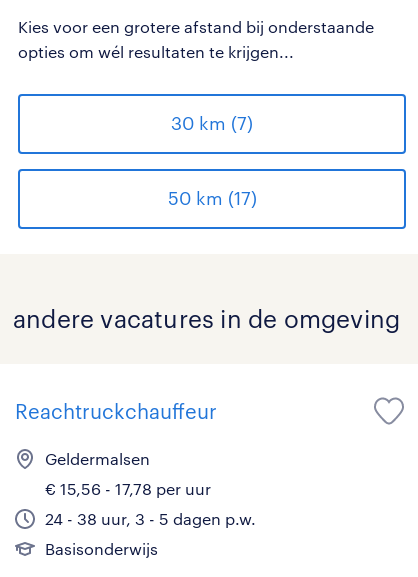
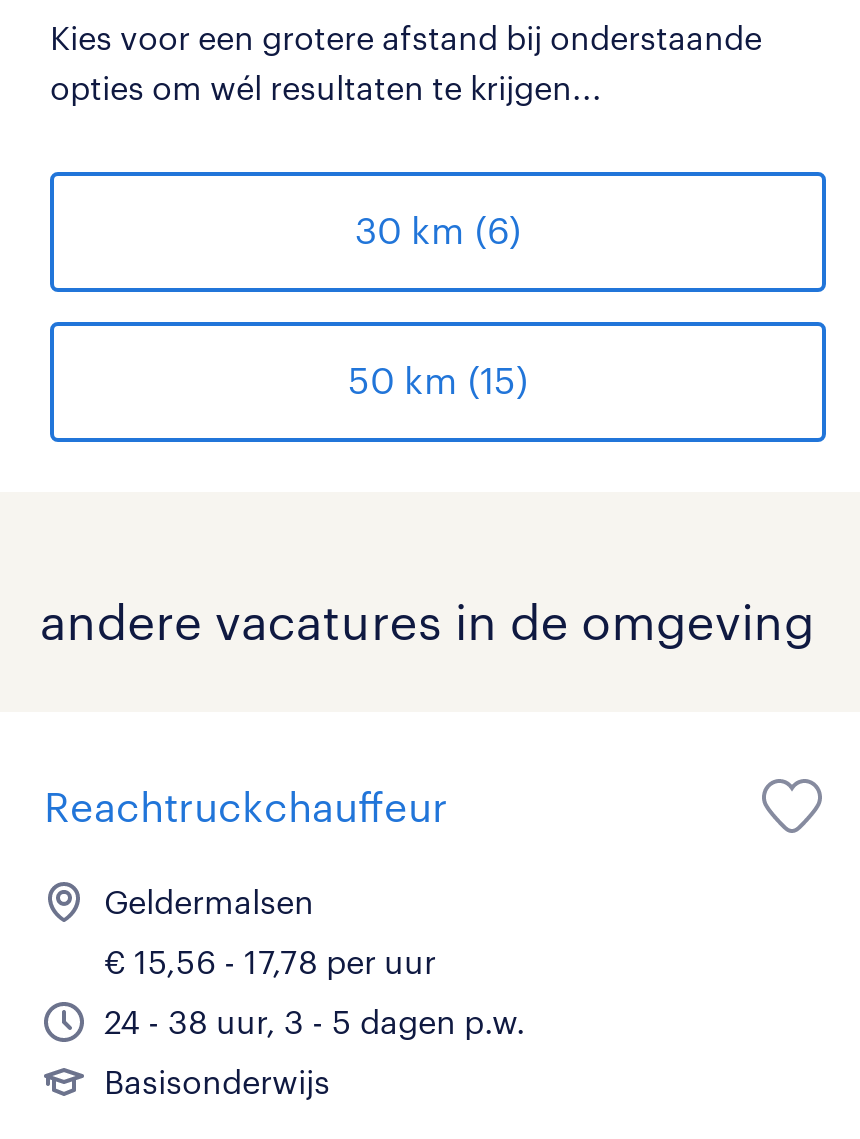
- 30 km (7)
+ 30 km (6)

- 50 km (17)
+ 50 km (15)
